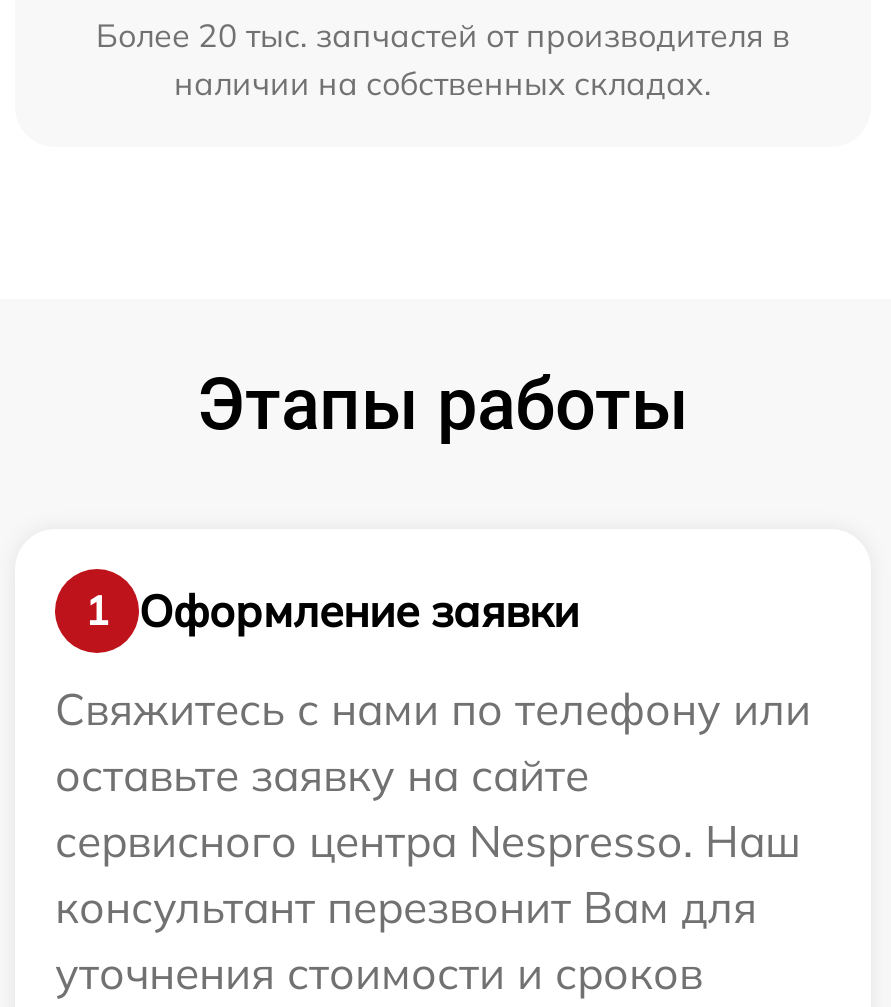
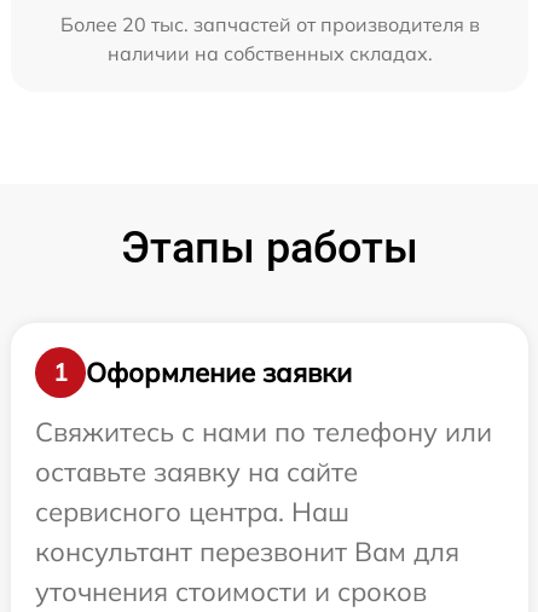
- сервисного центра Nespresso. Наш
+ сервисного центра. Наш
